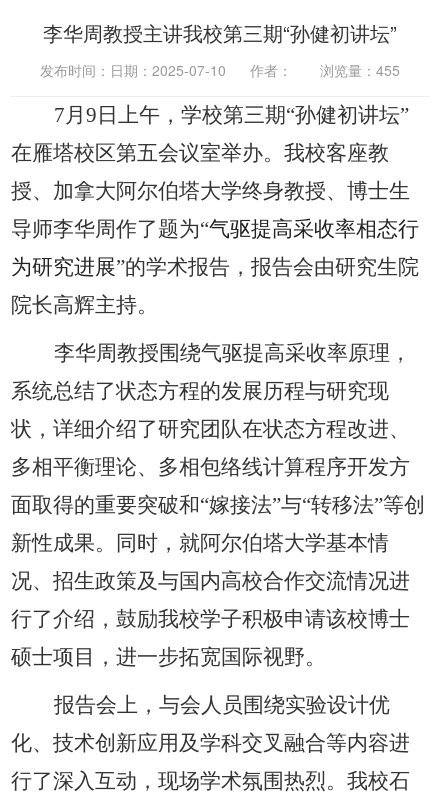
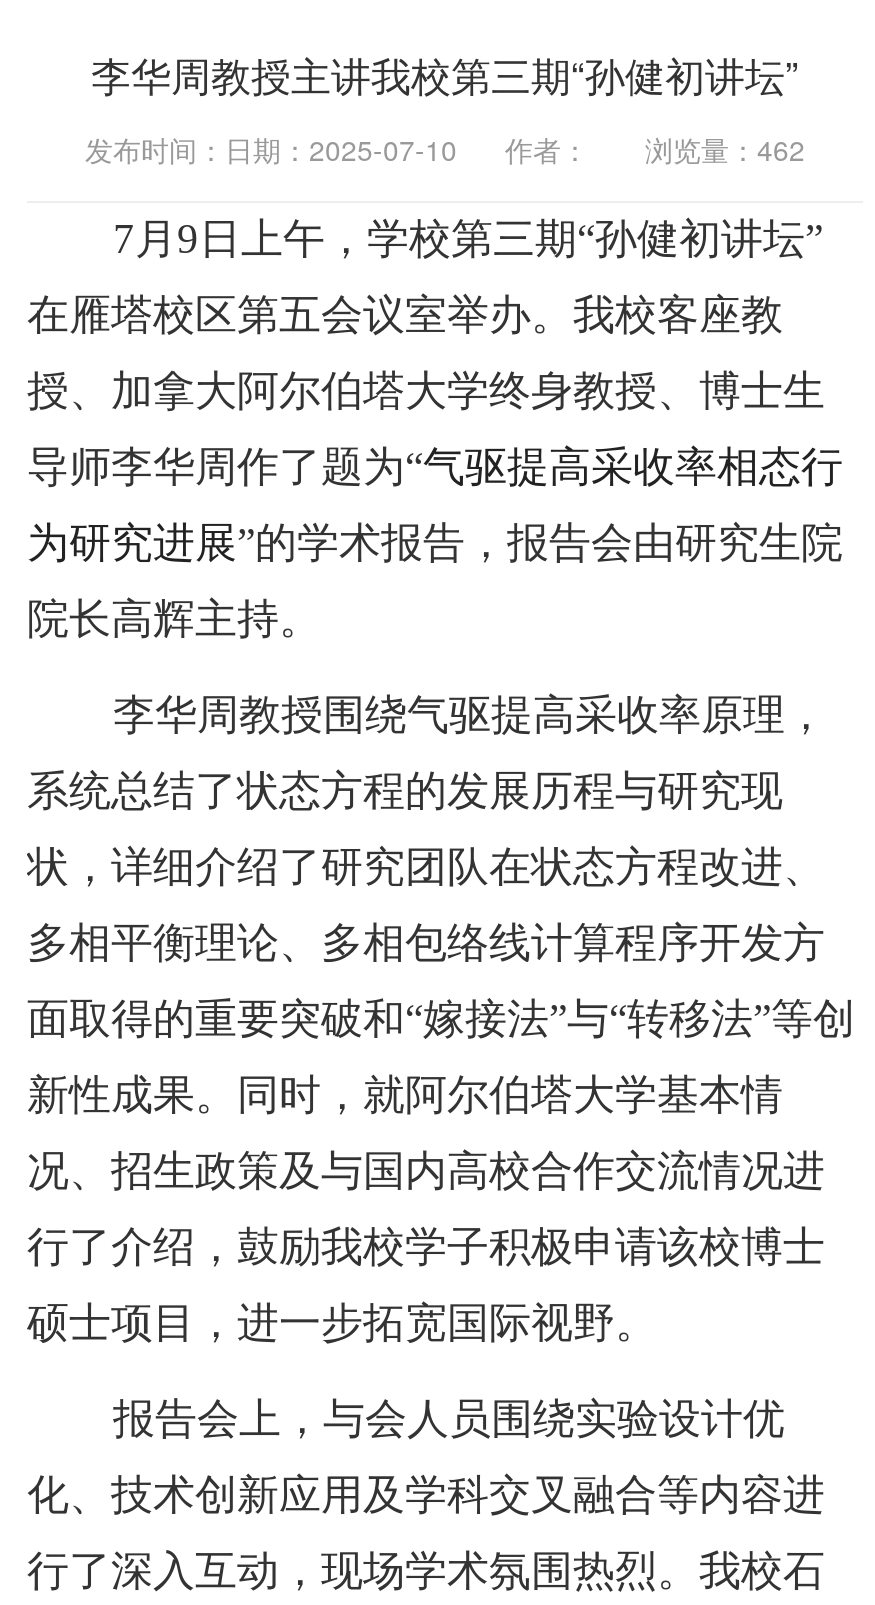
- 发布时间：日期：2025-07-10 作者： 浏览量：455
+ 发布时间：日期：2025-07-10 作者： 浏览量：462
